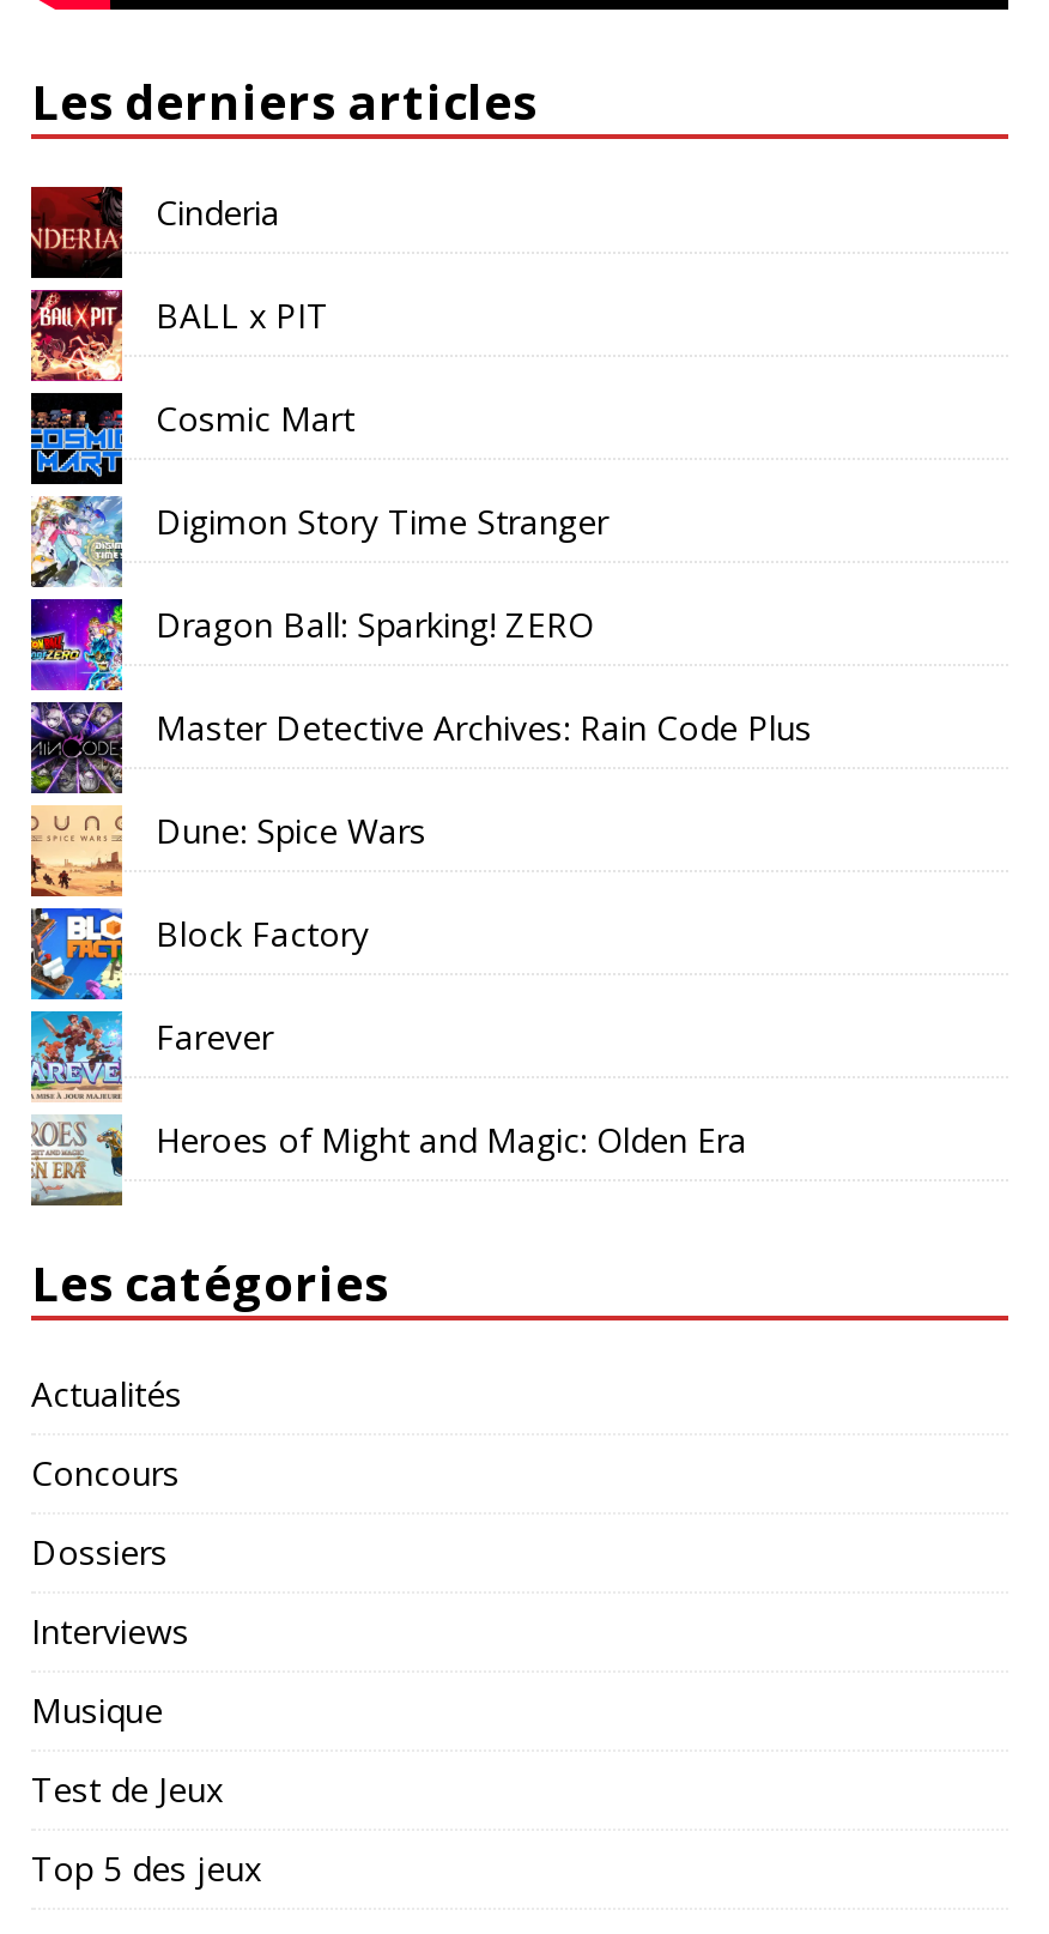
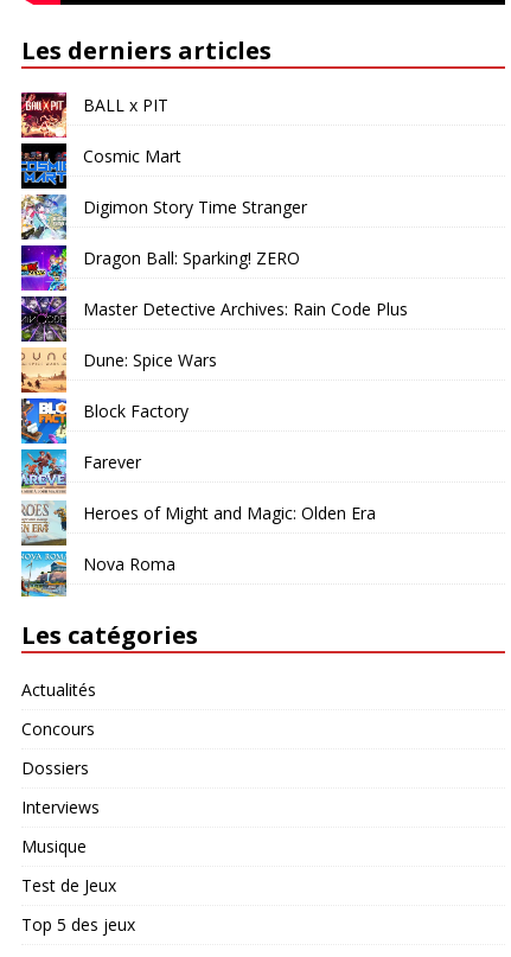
- [image]
- Cinderia

moved up: BALL x PIT | Cosmic Mart | Digimon Story Time Stranger | ... | Farever | Heroes of Might and Magic: Olden Era

+ [image]
+ Nova Roma
